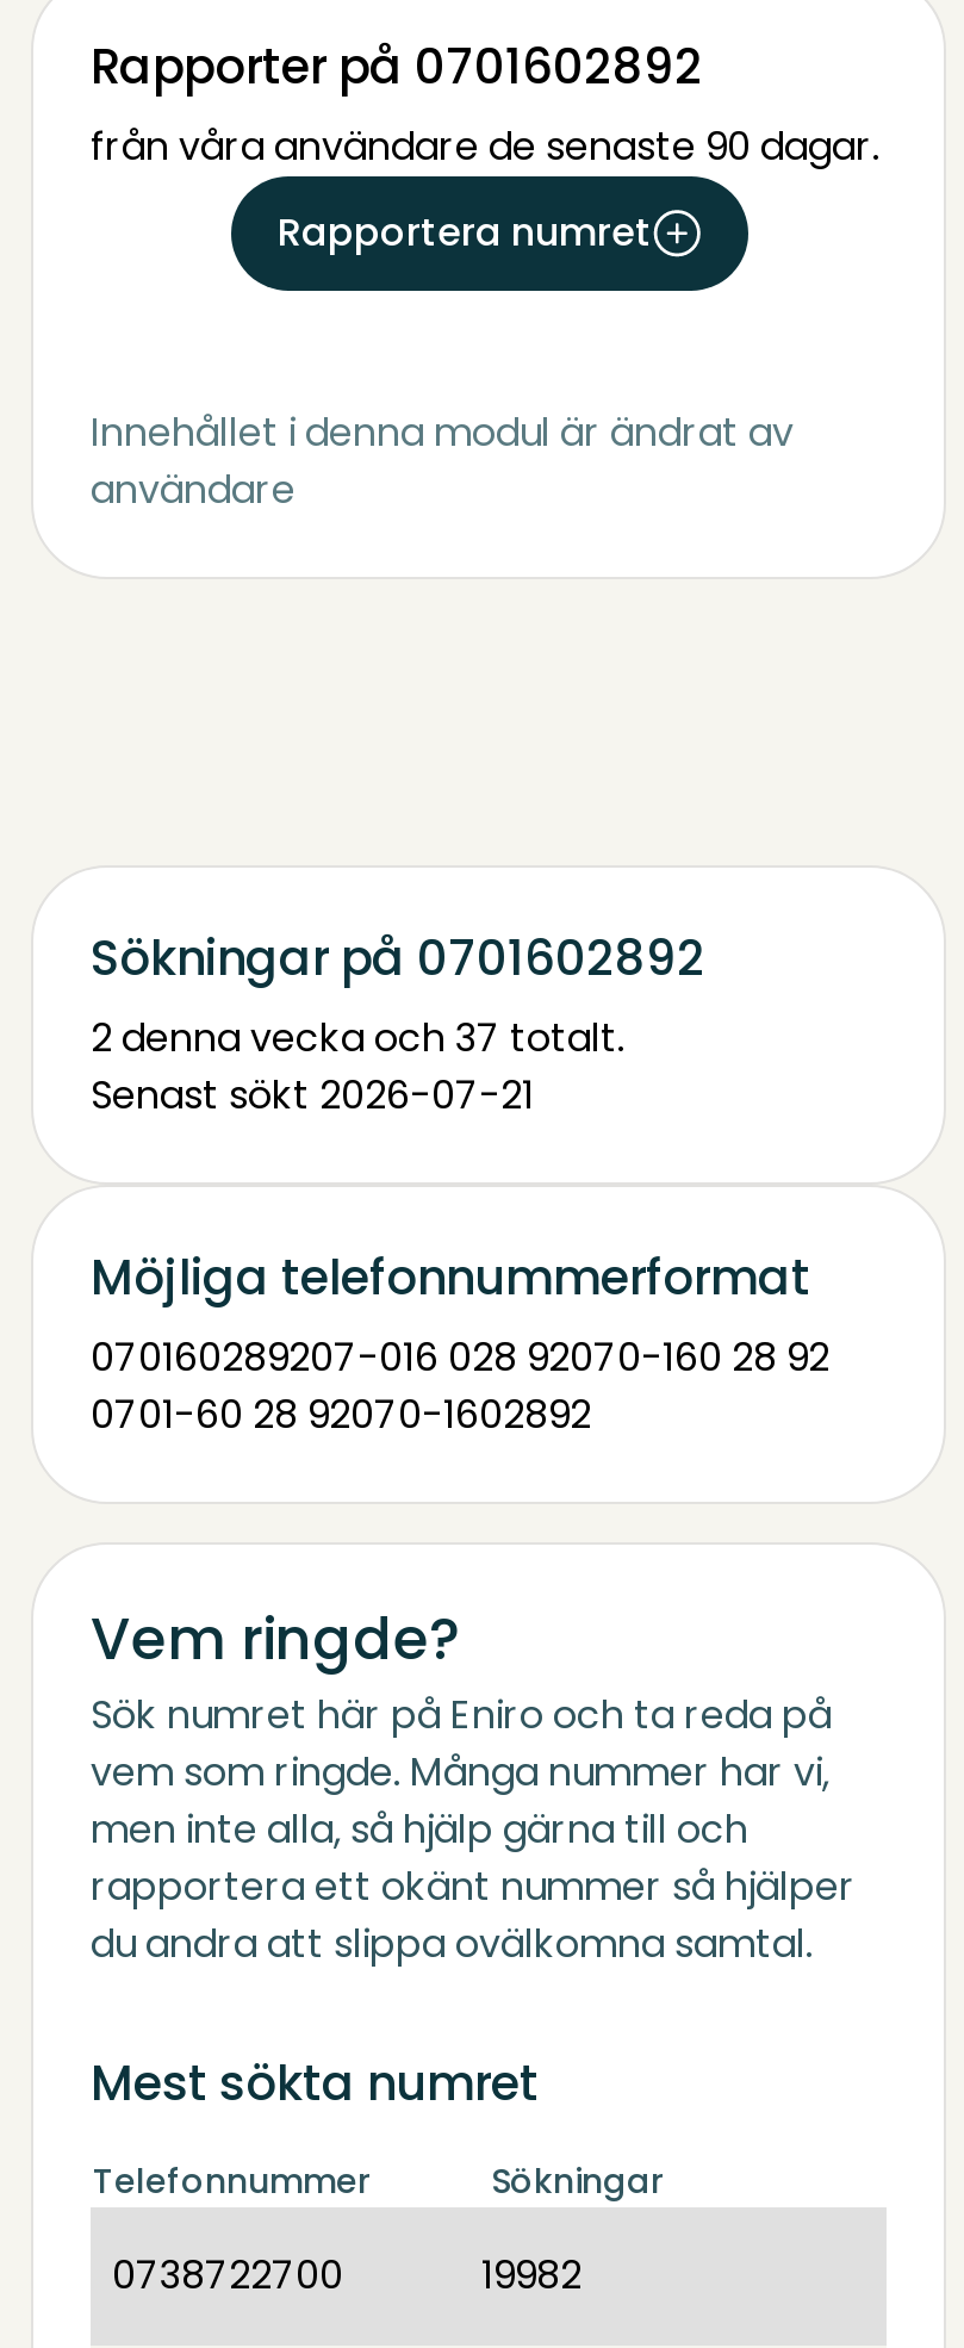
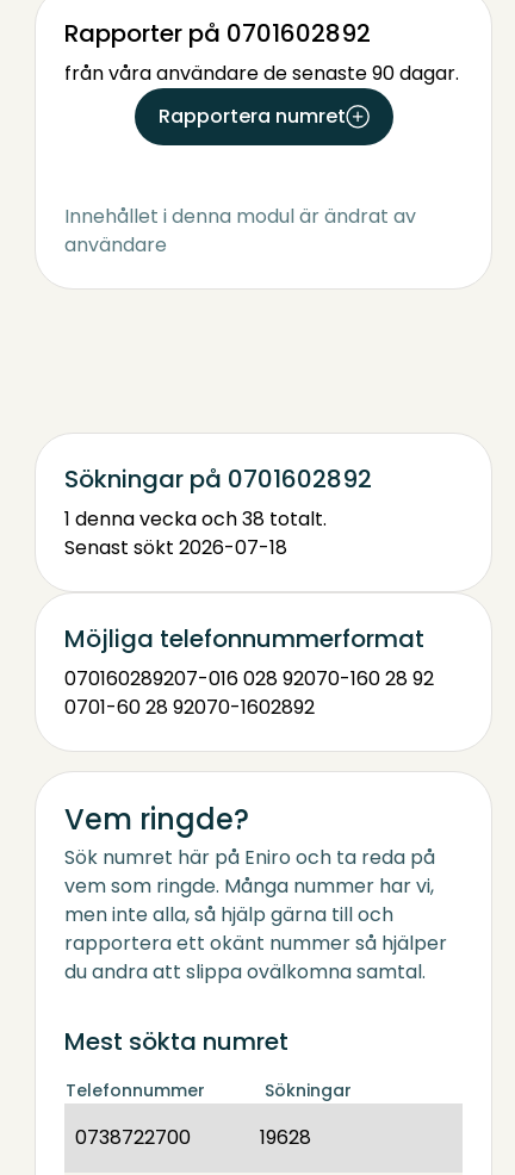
- 2 denna vecka och 37 totalt.
+ 1 denna vecka och 38 totalt.

- Senast sökt 2026-07-21
+ Senast sökt 2026-07-18

- 19982
+ 19628
